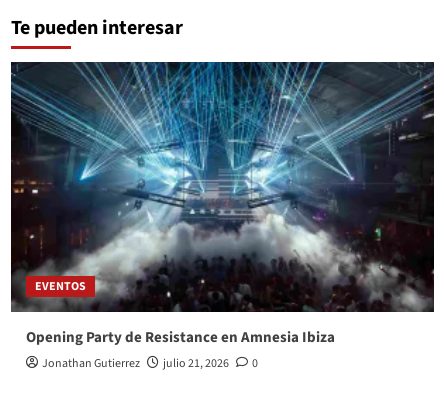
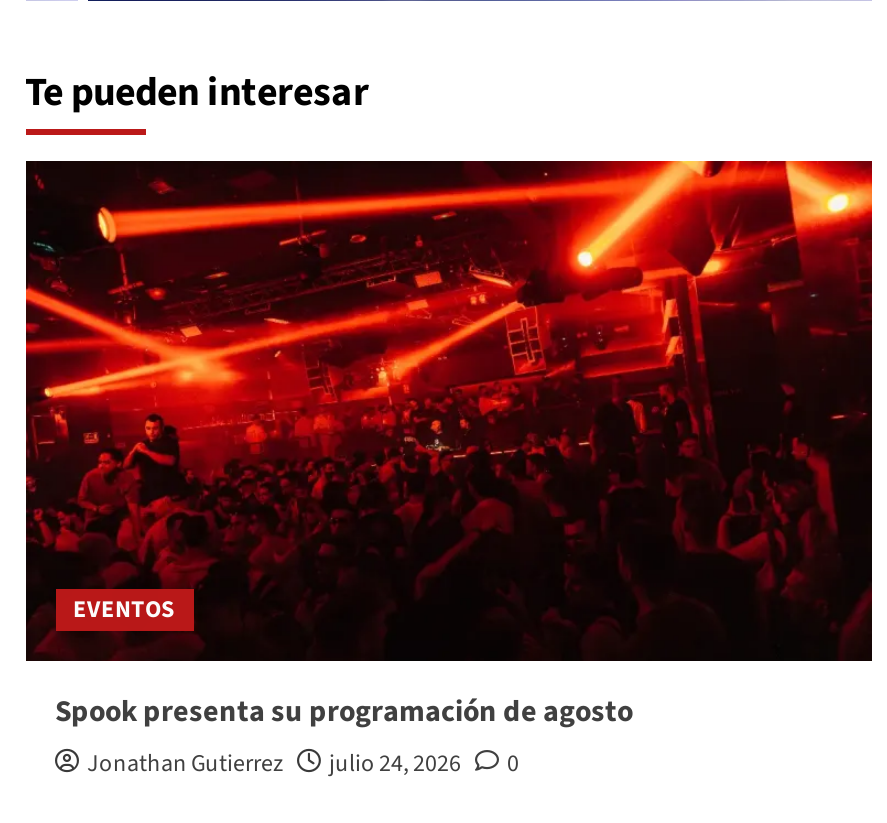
- [image]
- Opening Party de Resistance en Amnesia Ibiza
+ [image]
+ Spook presenta su programación de agosto

- Jonathan Gutierrez julio 21, 2026 0
+ Jonathan Gutierrez julio 24, 2026 0
